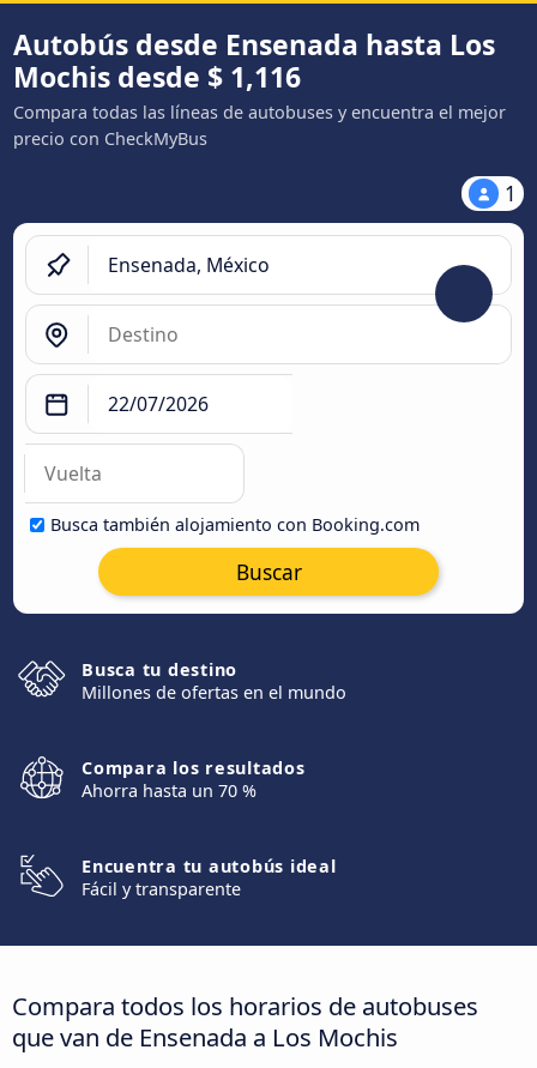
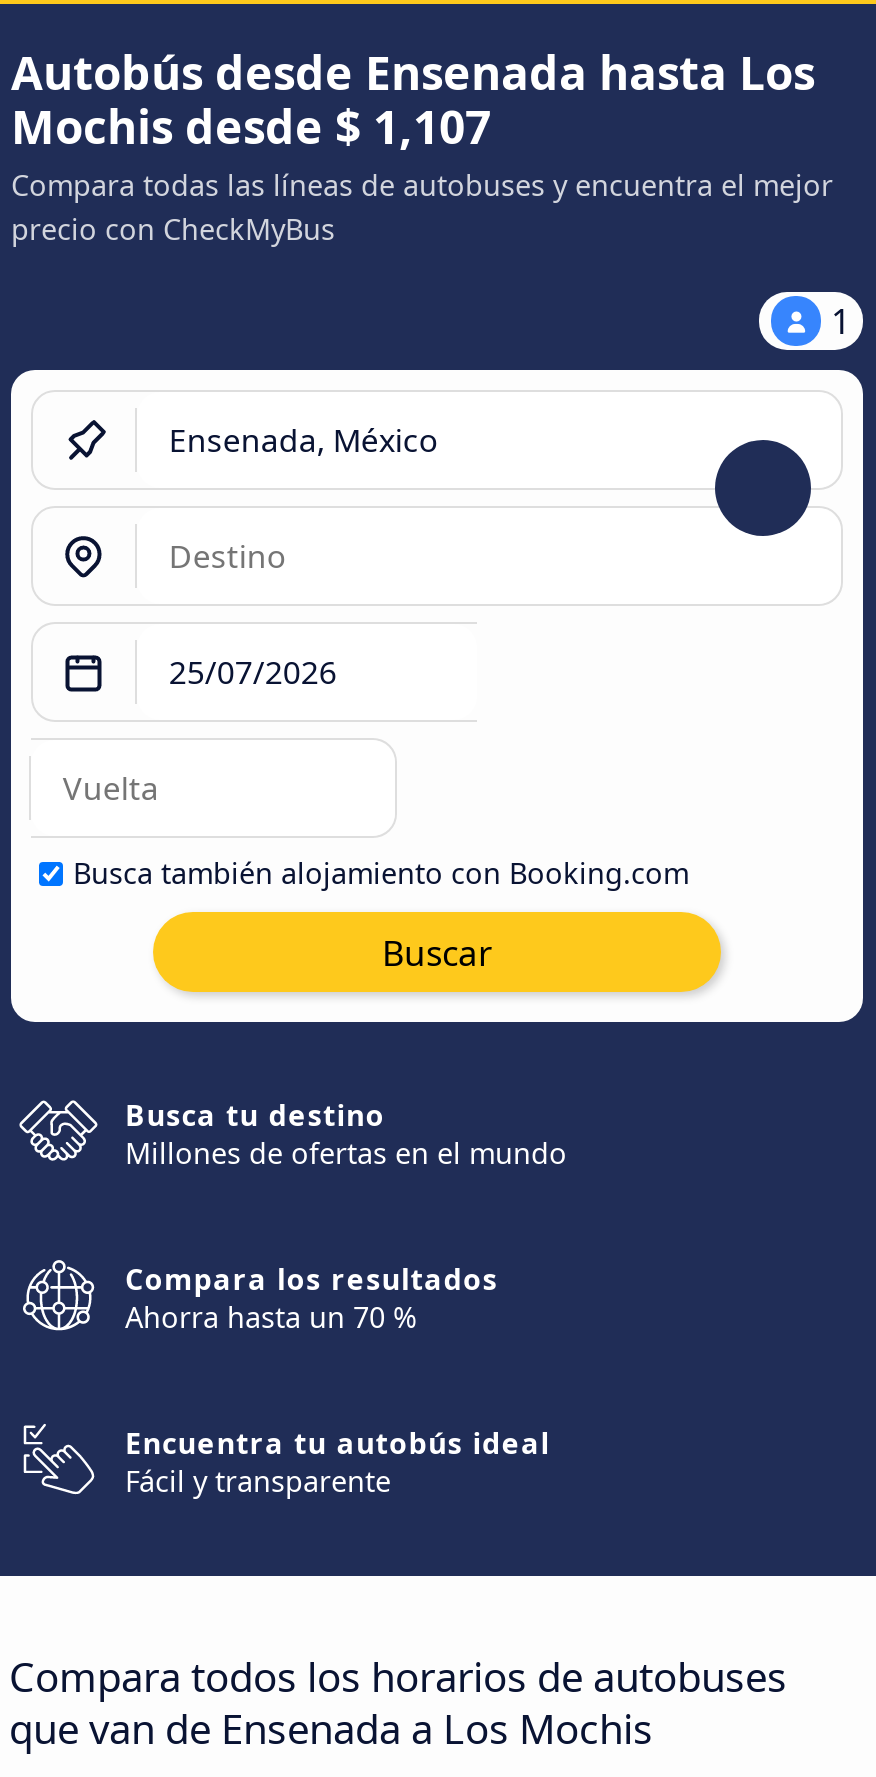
- Mochis desde $ 1,116
+ Mochis desde $ 1,107
